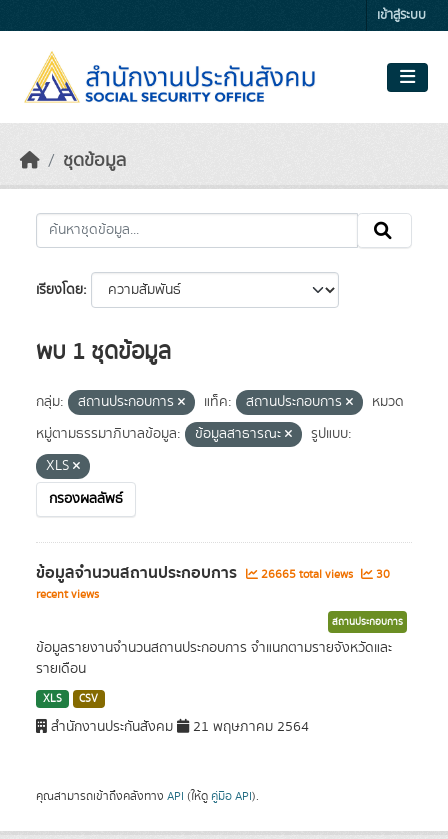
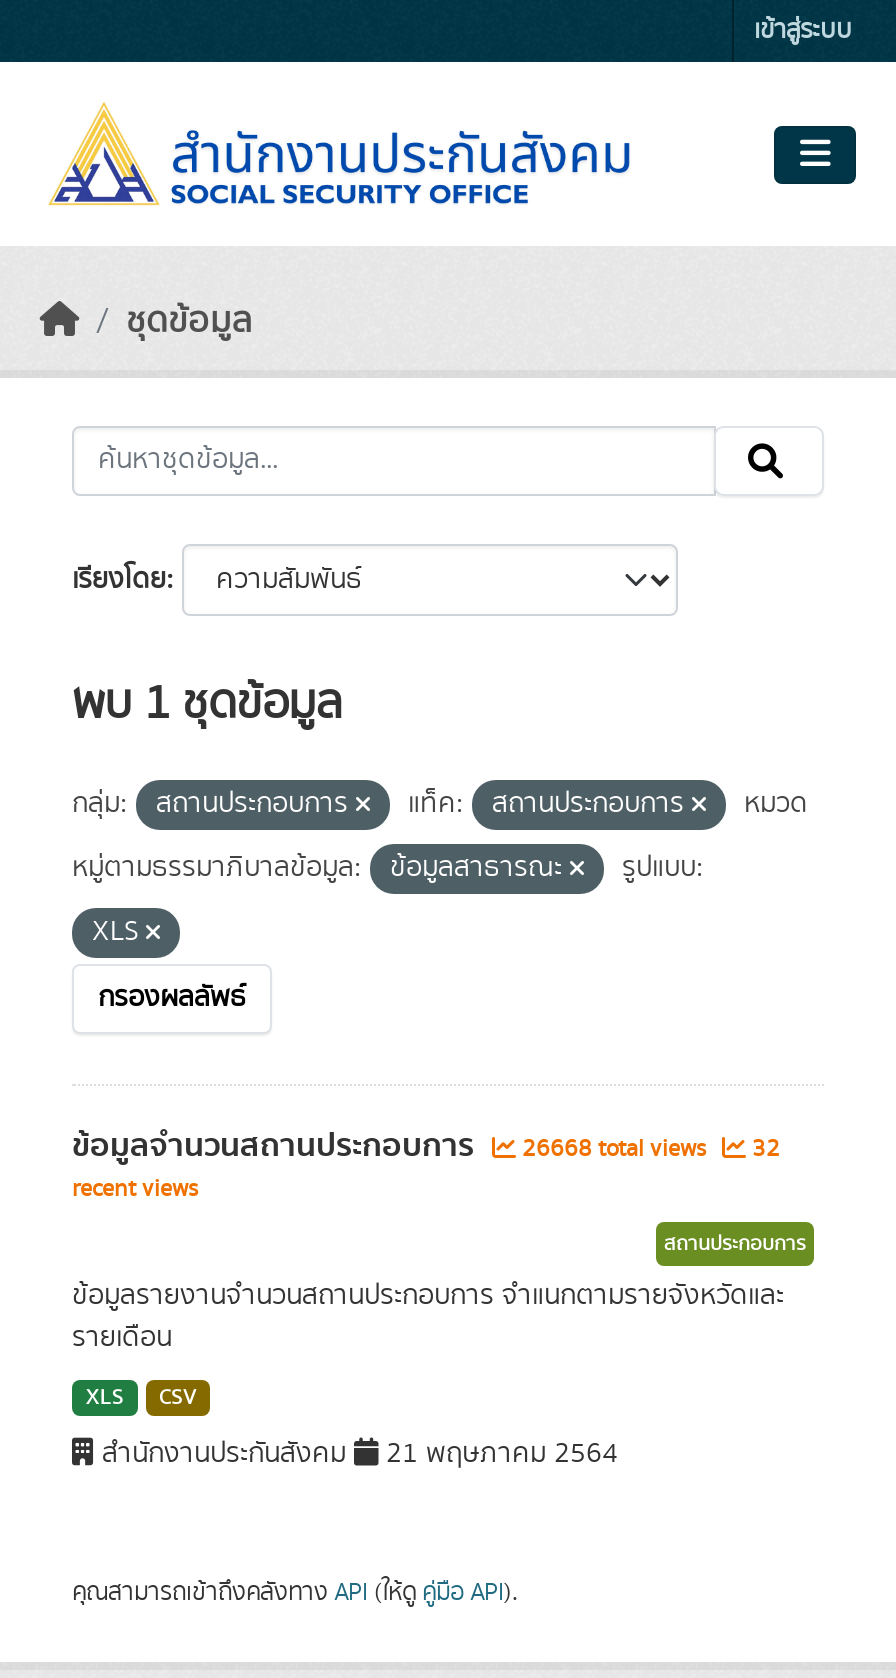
- 26665 total views
+ 26668 total views

- 30
+ 32
